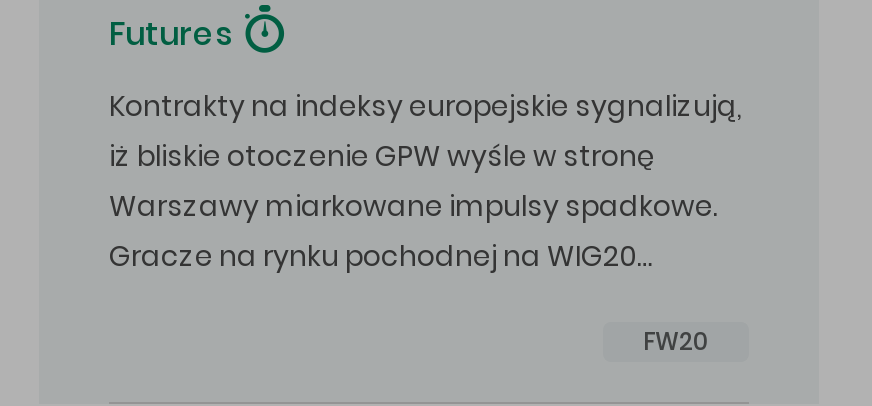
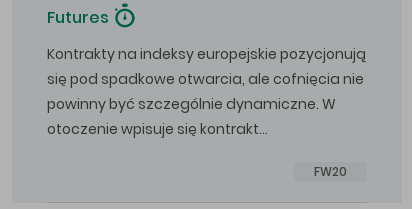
- Kontrakty na indeksy europejskie sygnalizują,
- iż bliskie otoczenie GPW wyśle w stronę
- Warszawy miarkowane impulsy spadkowe.
- Gracze na rynku pochodnej na WIG20…
+ Kontrakty na indeksy europejskie pozycjonują
+ się pod spadkowe otwarcia, ale cofnięcia nie
+ powinny być szczególnie dynamiczne. W
+ otoczenie wpisuje się kontrakt…
